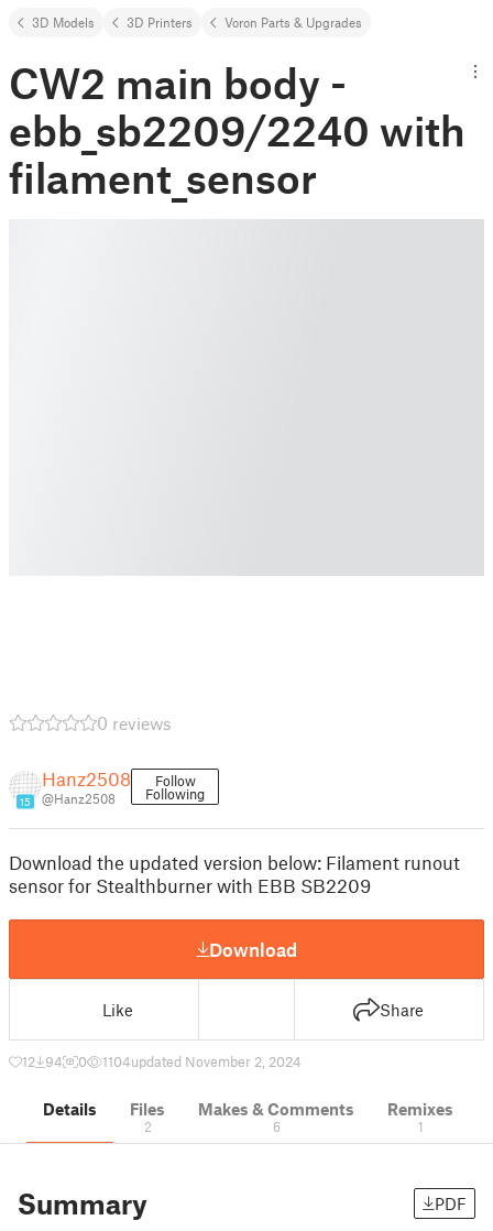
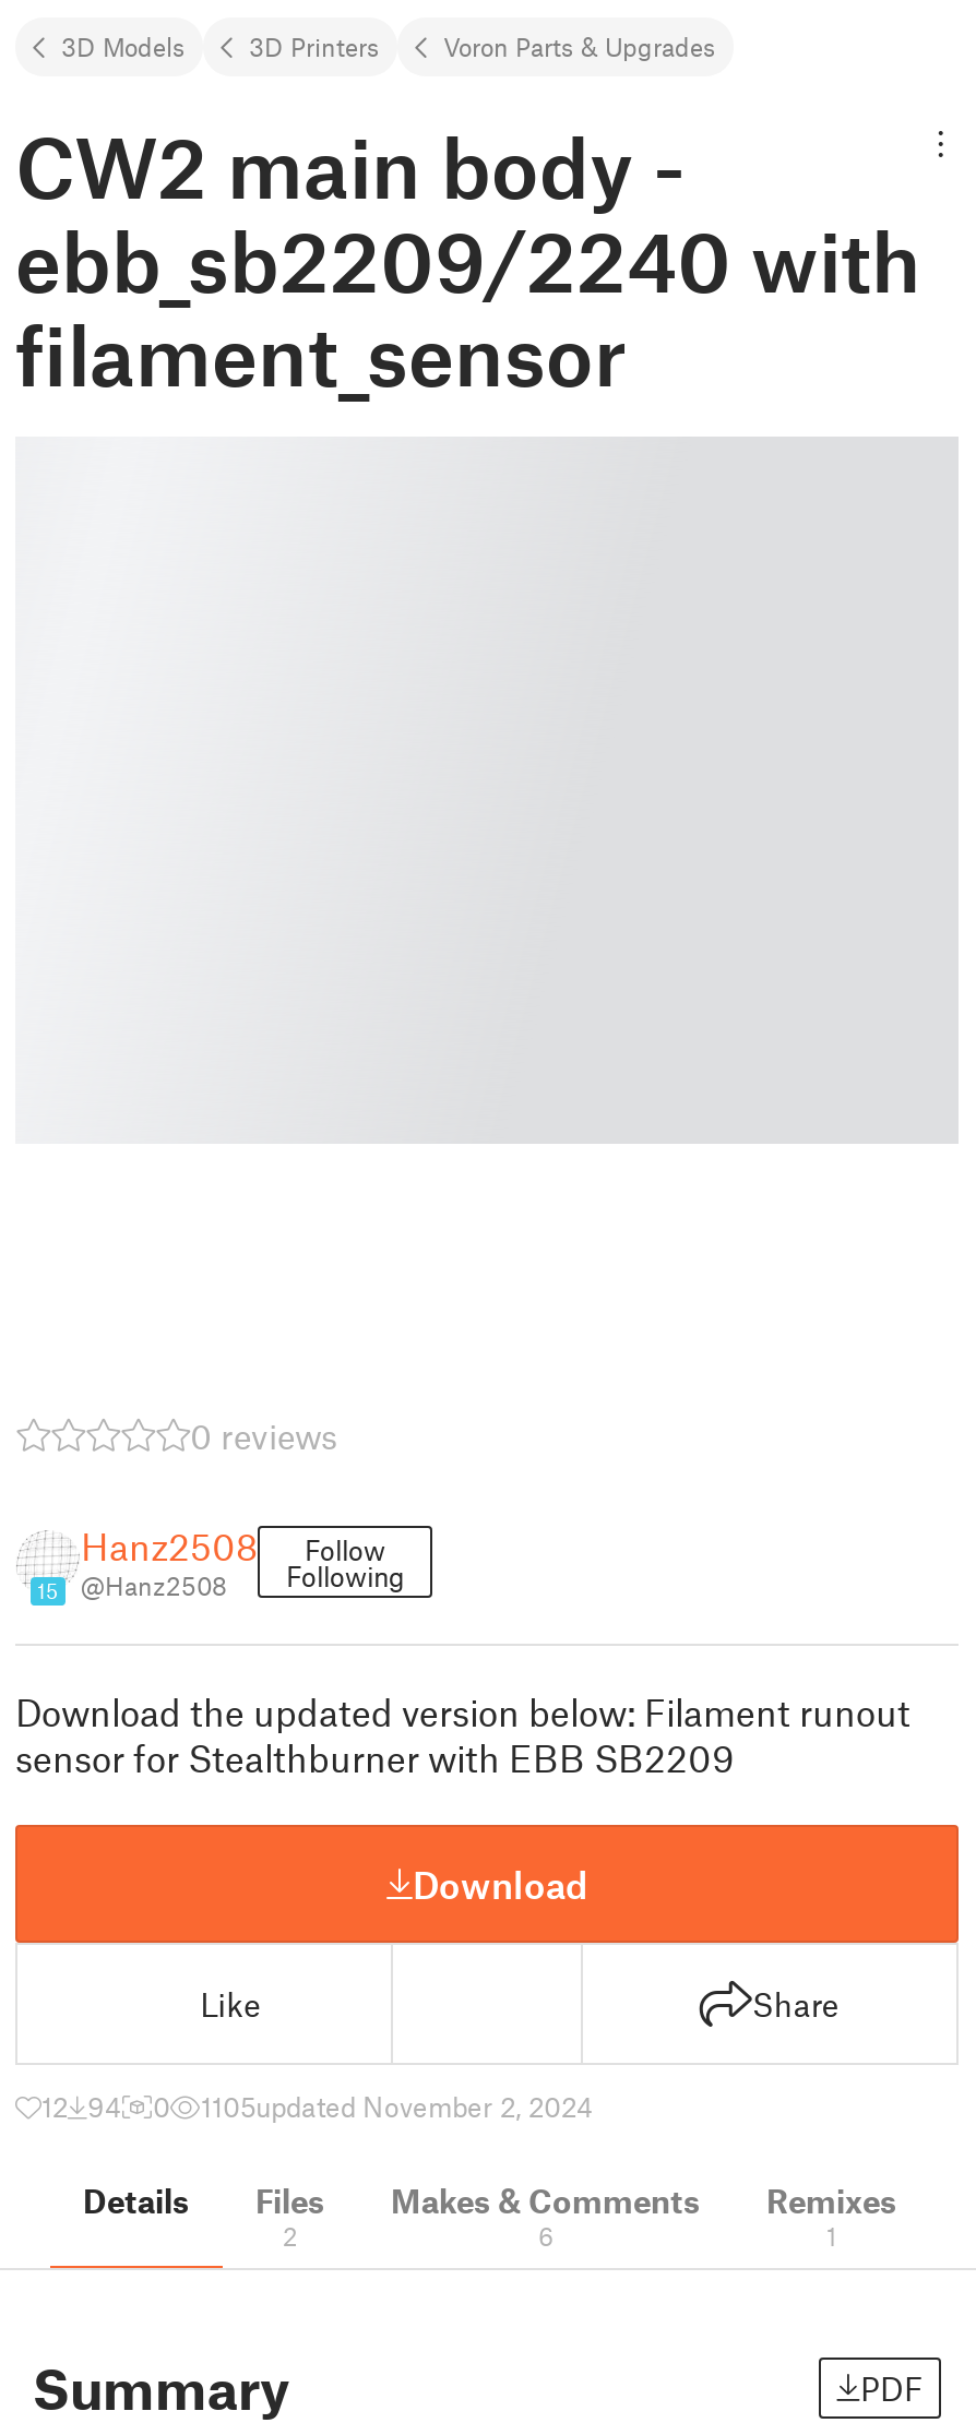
- 1104updated November 2, 2024
+ 1105updated November 2, 2024
